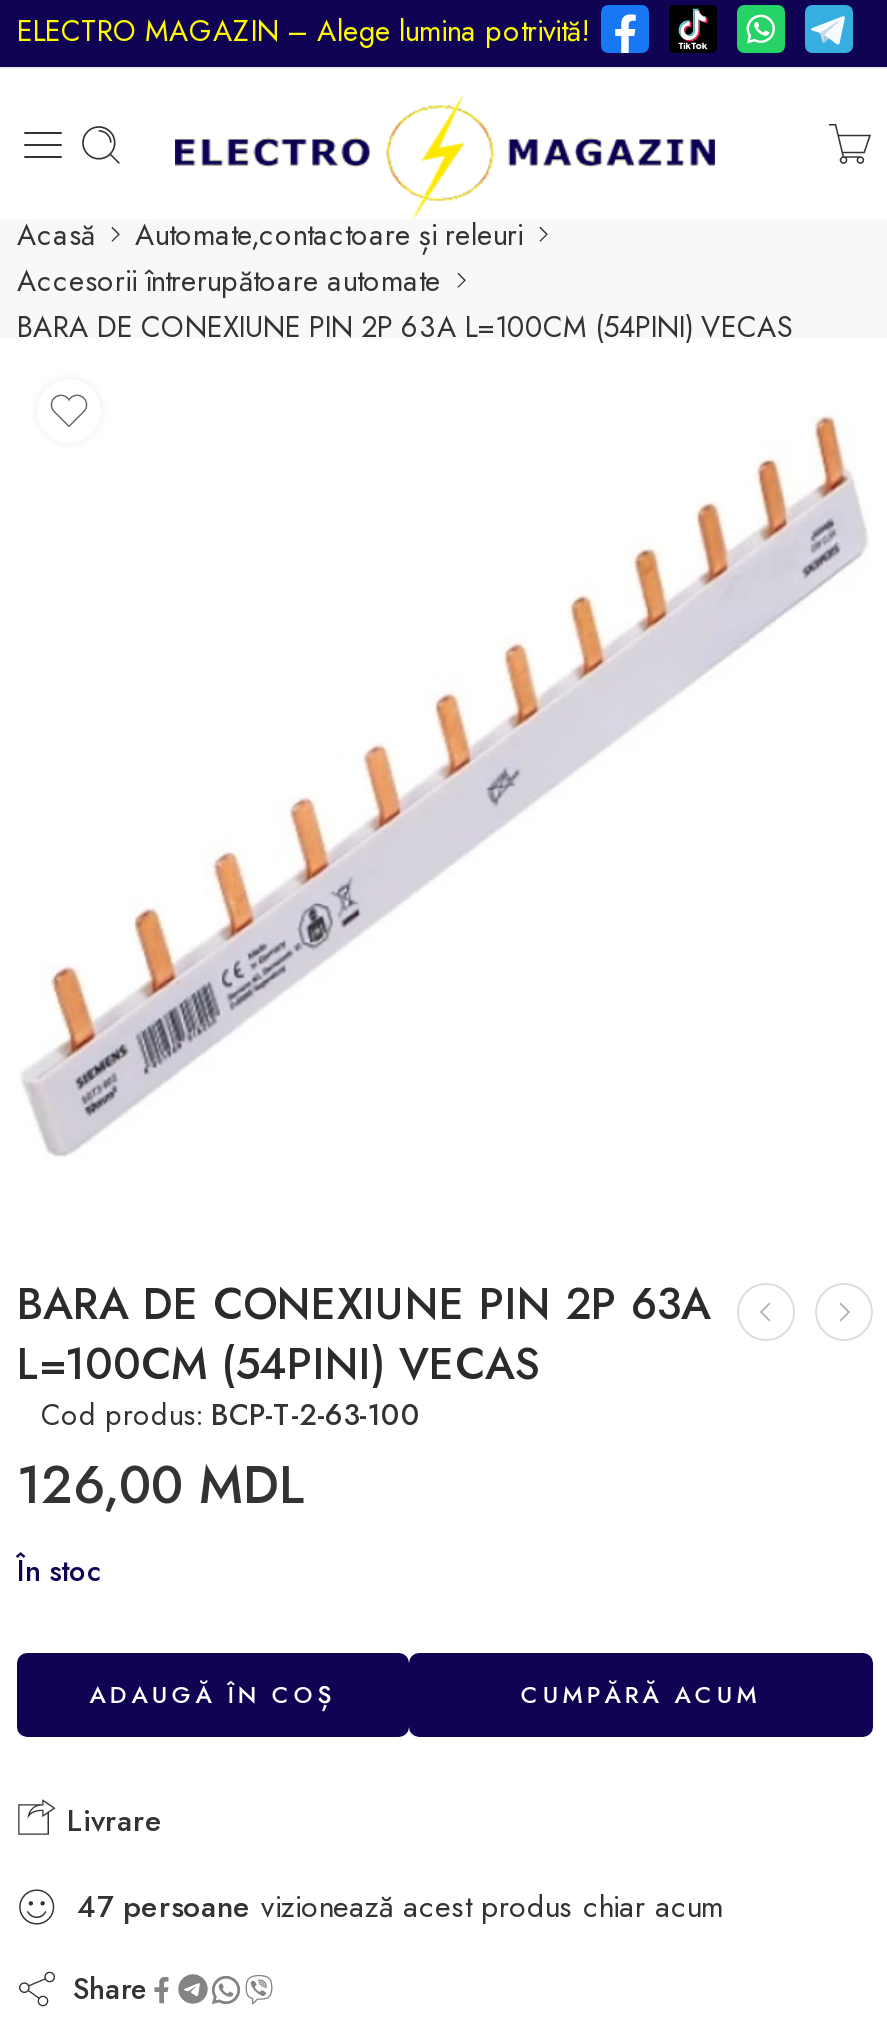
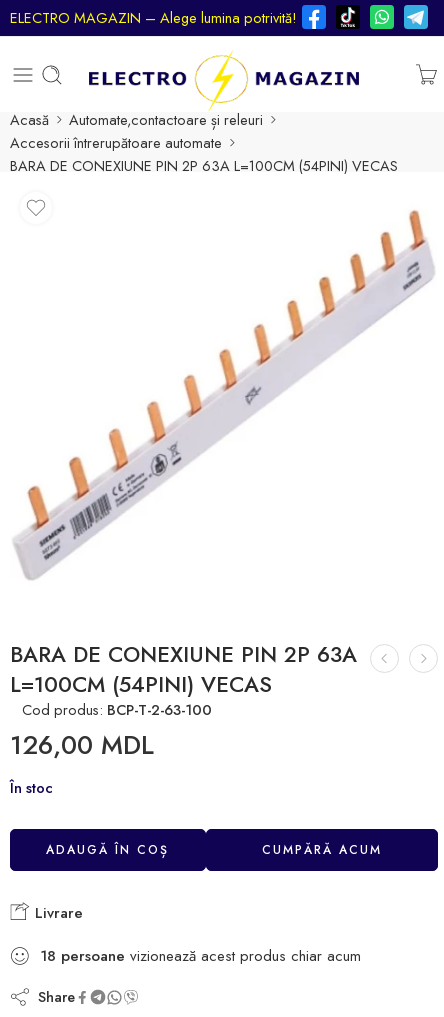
- 47 persoane vizionează acest produs chiar acum
+ 18 persoane vizionează acest produs chiar acum
